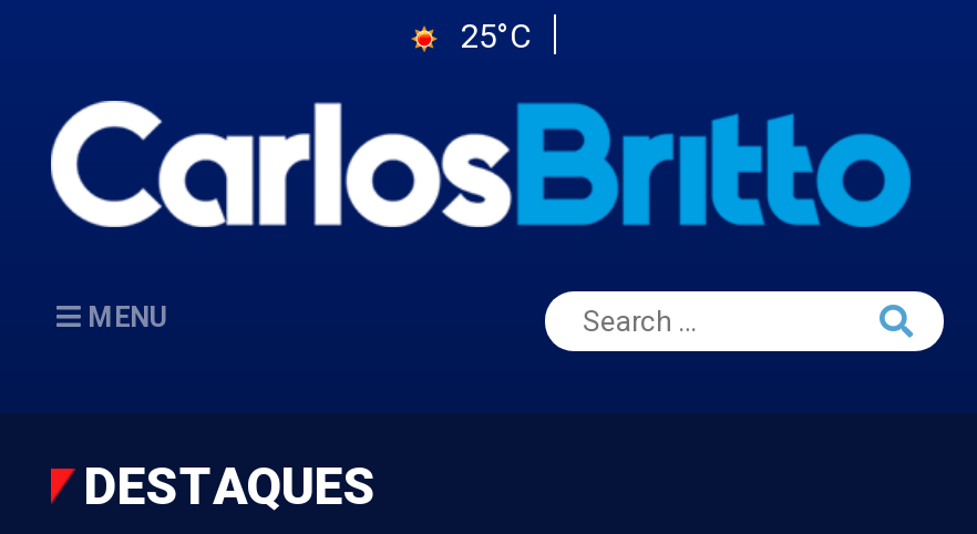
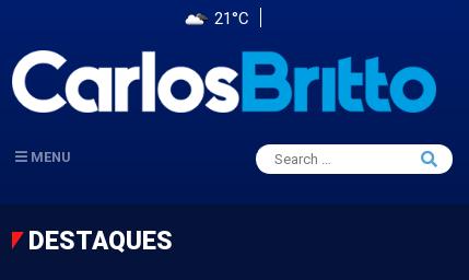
- 25°C
+ 21°C
